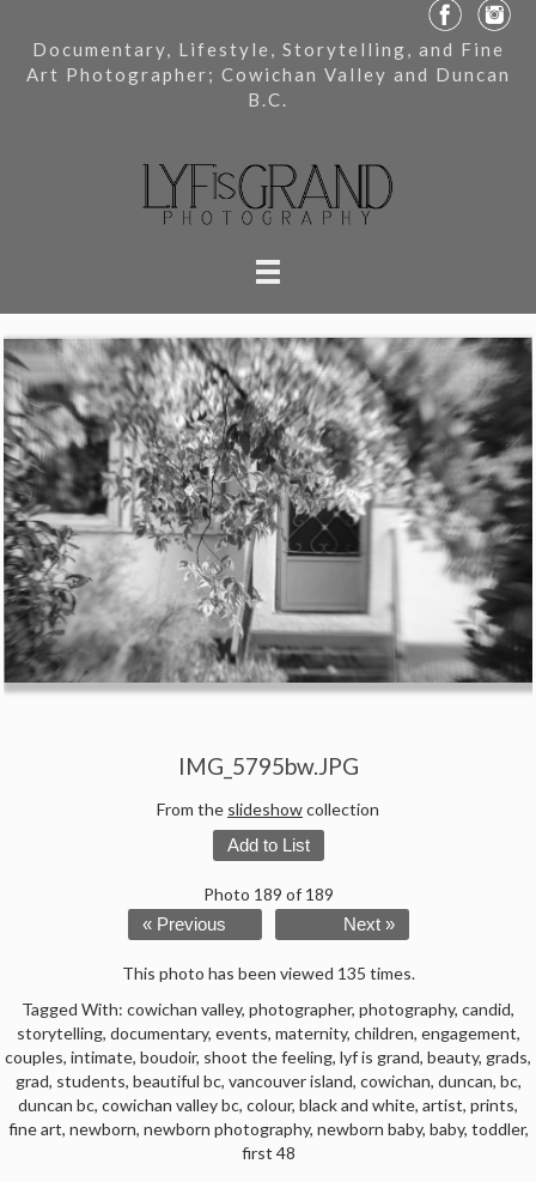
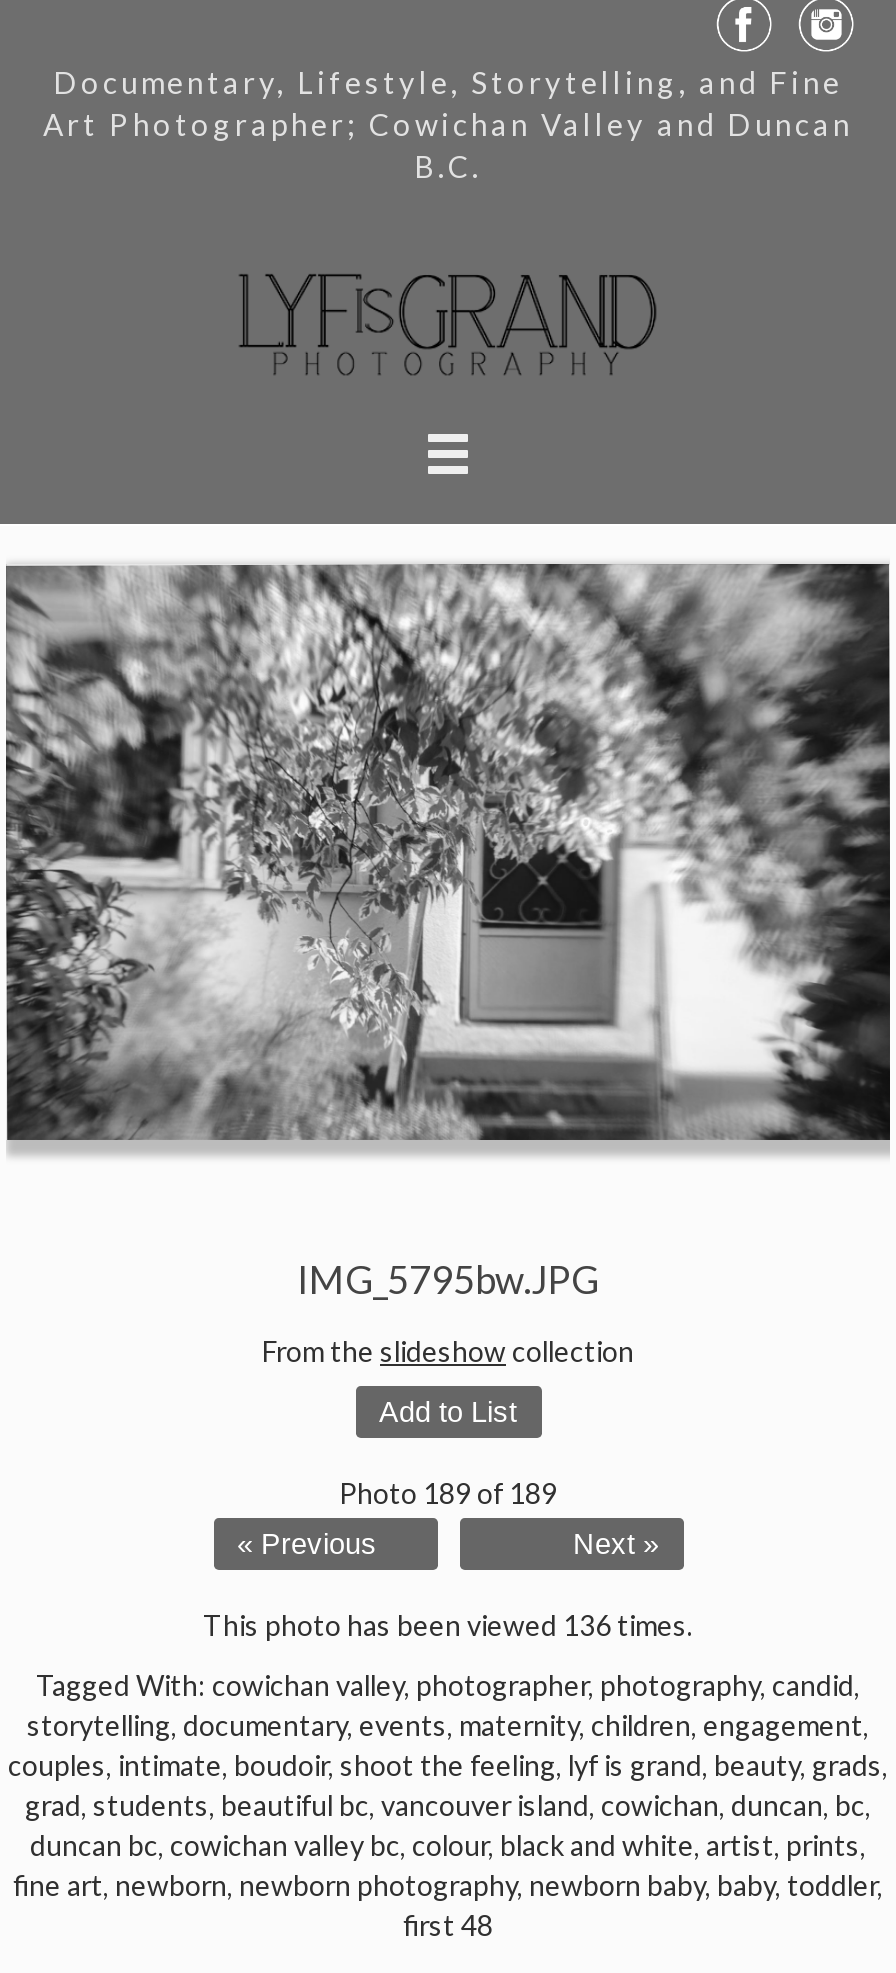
- This photo has been viewed 135 times.
+ This photo has been viewed 136 times.
